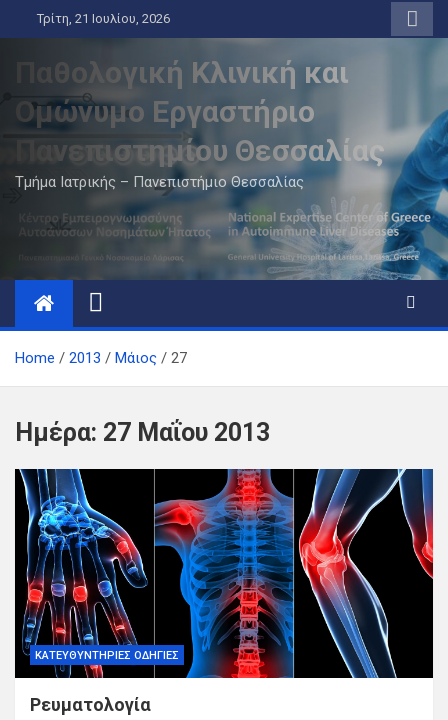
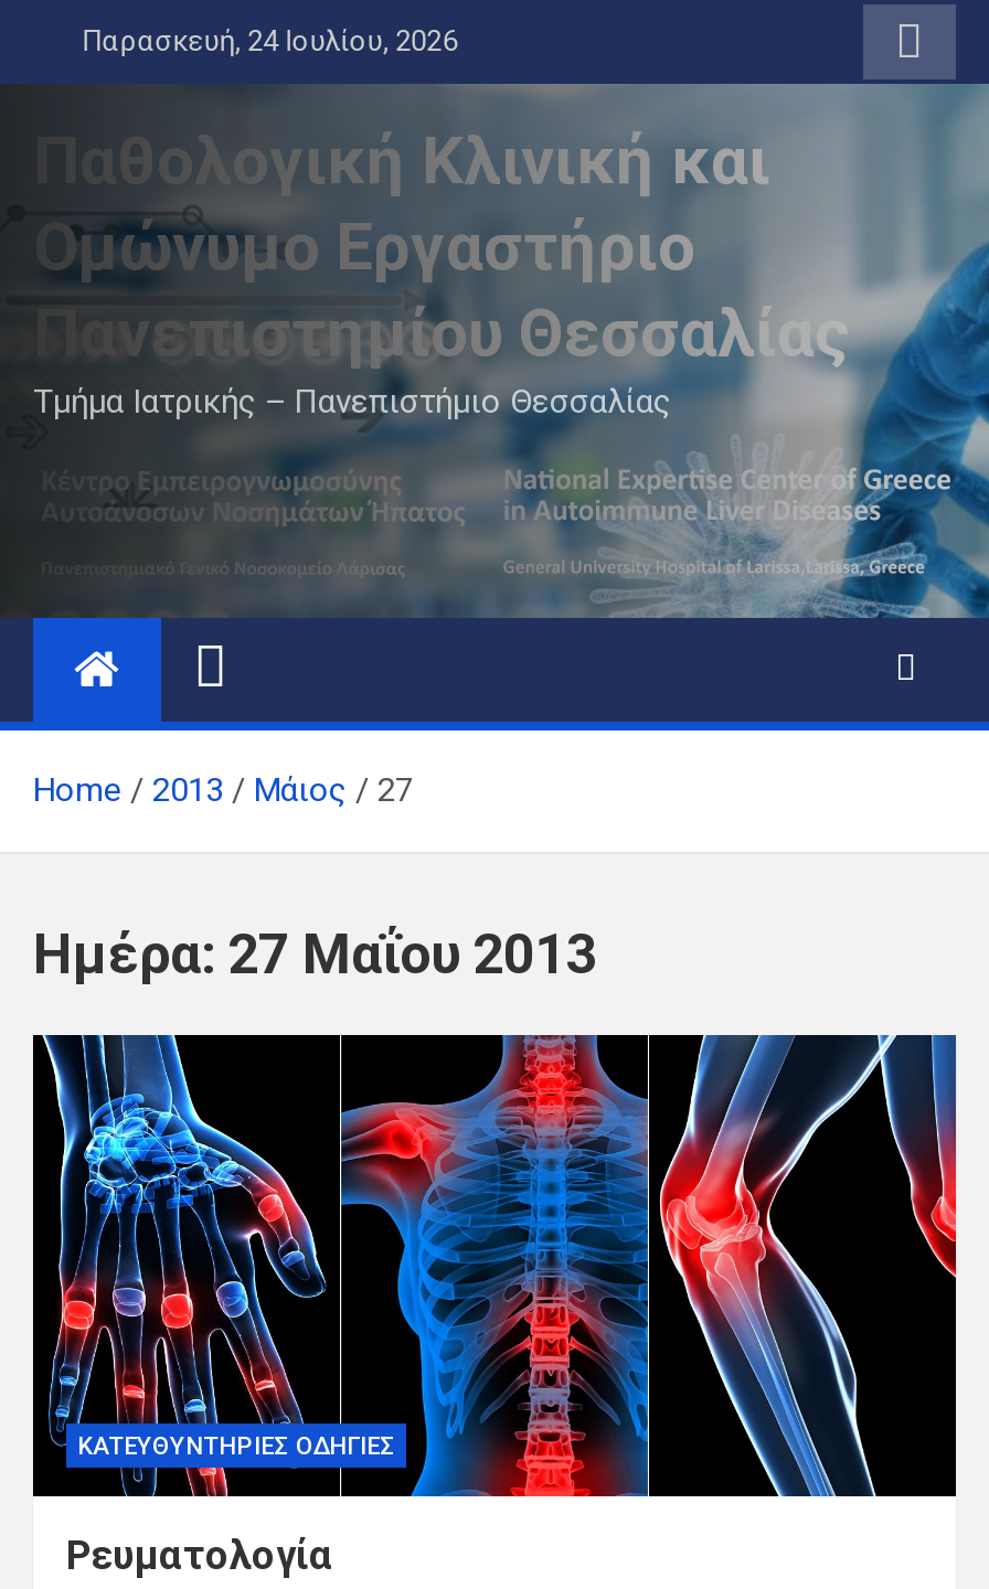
- Τρίτη, 21 Ιουλίου, 2026
+ Παρασκευή, 24 Ιουλίου, 2026
